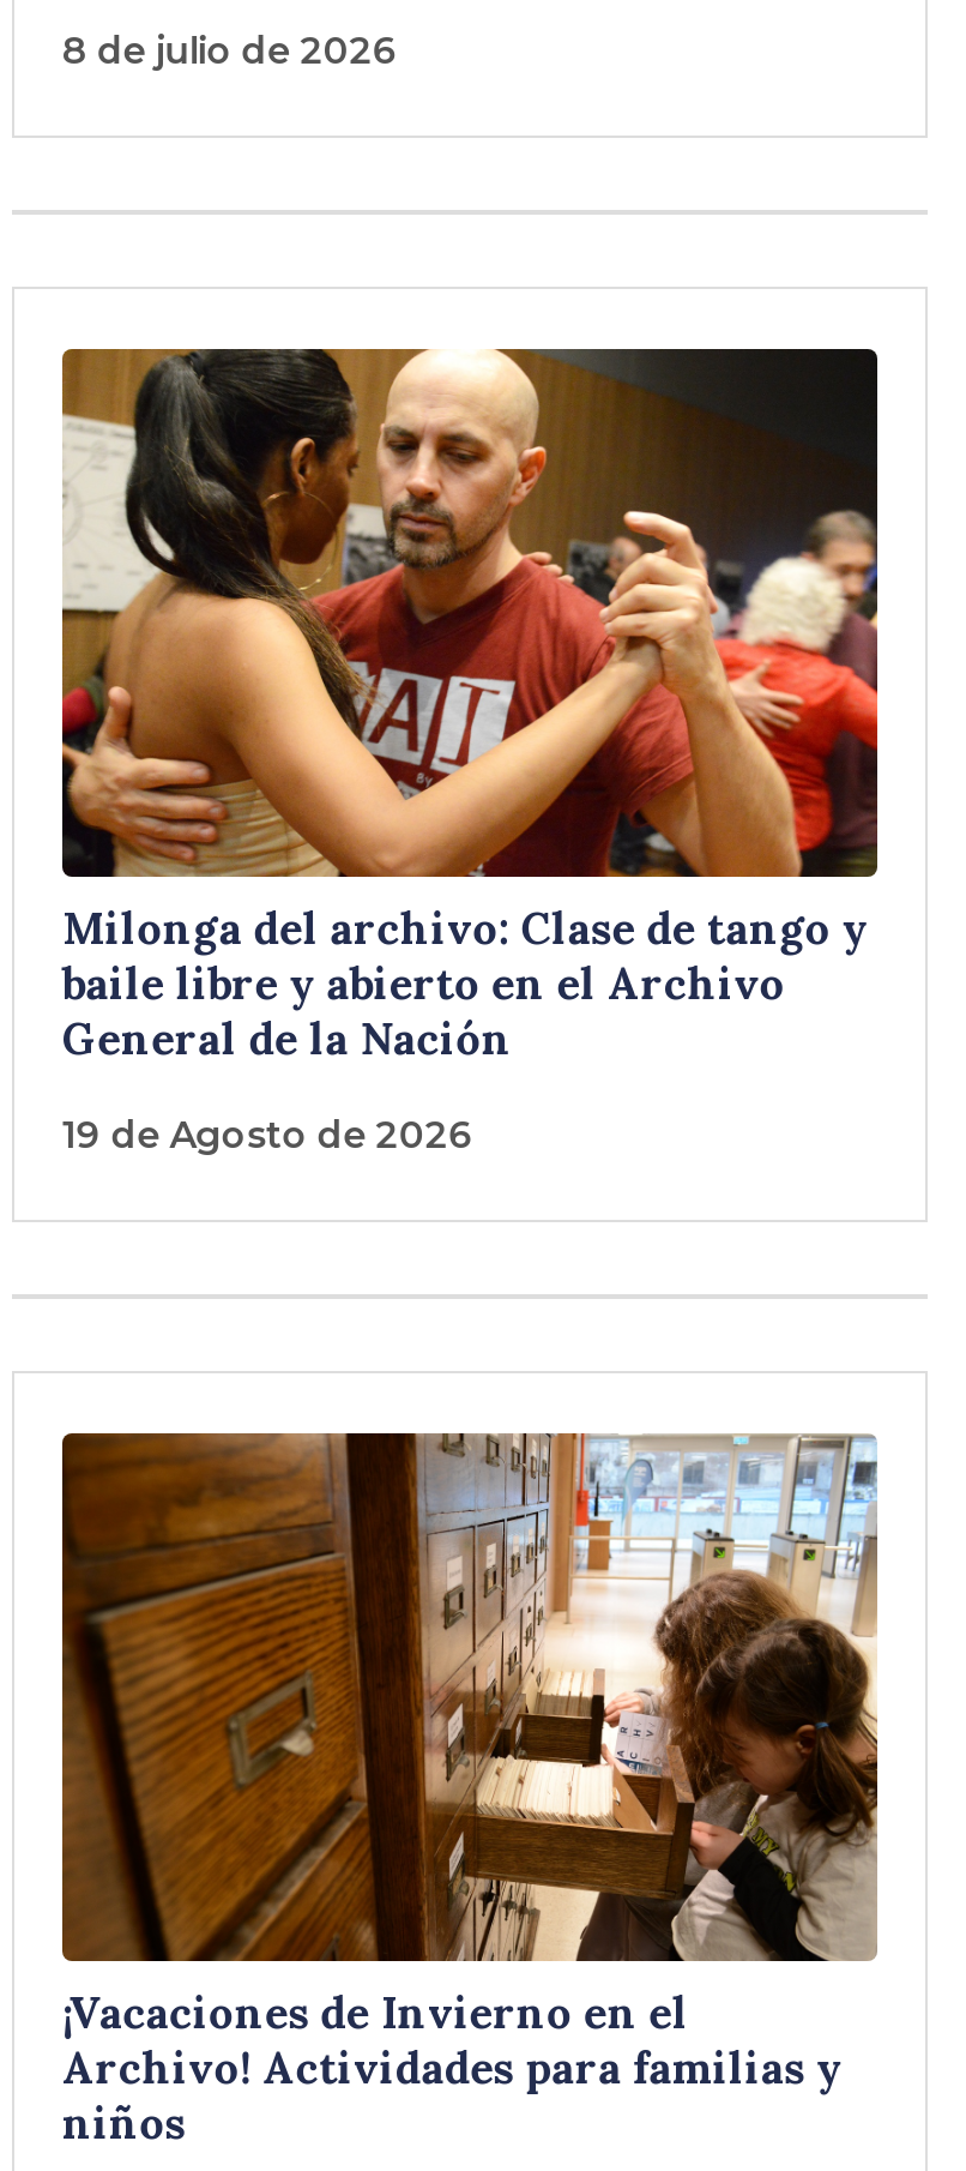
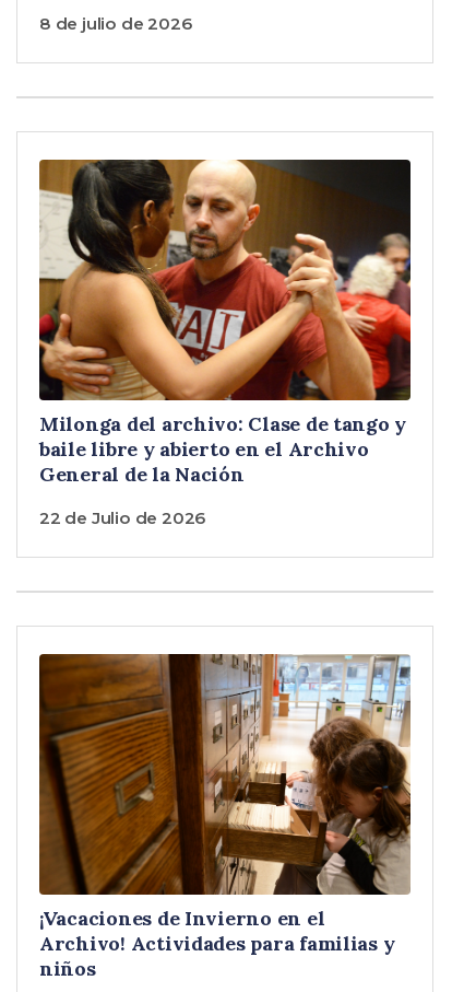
- 19 de Agosto de 2026
+ 22 de Julio de 2026
